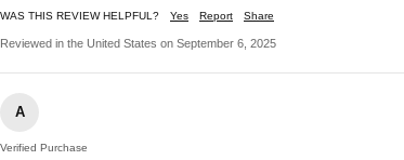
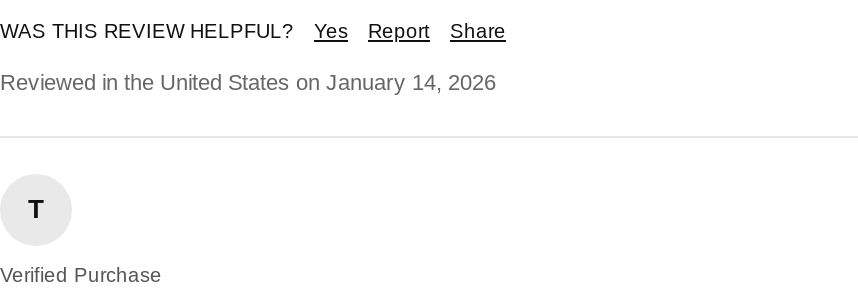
- Reviewed in the United States on September 6, 2025
+ Reviewed in the United States on January 14, 2026

- A
+ T
